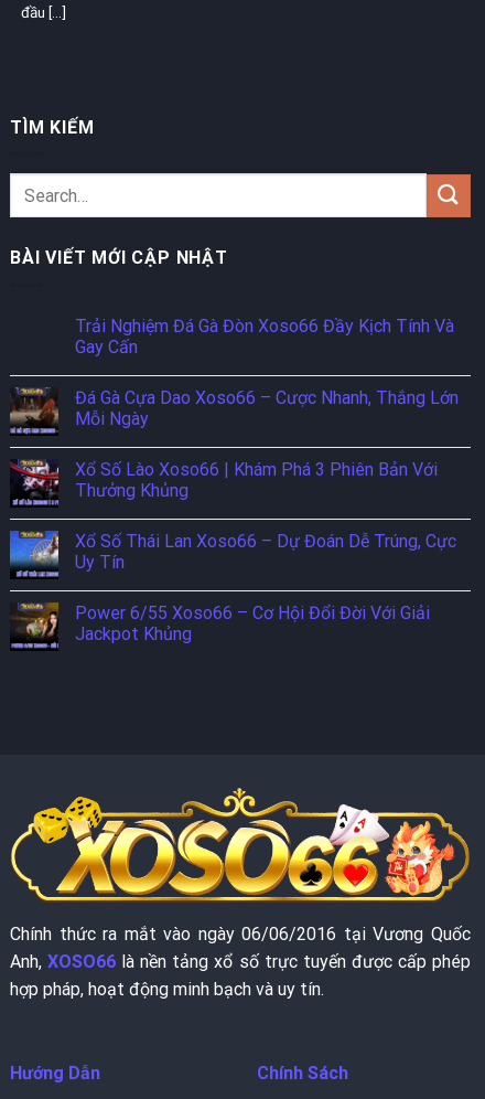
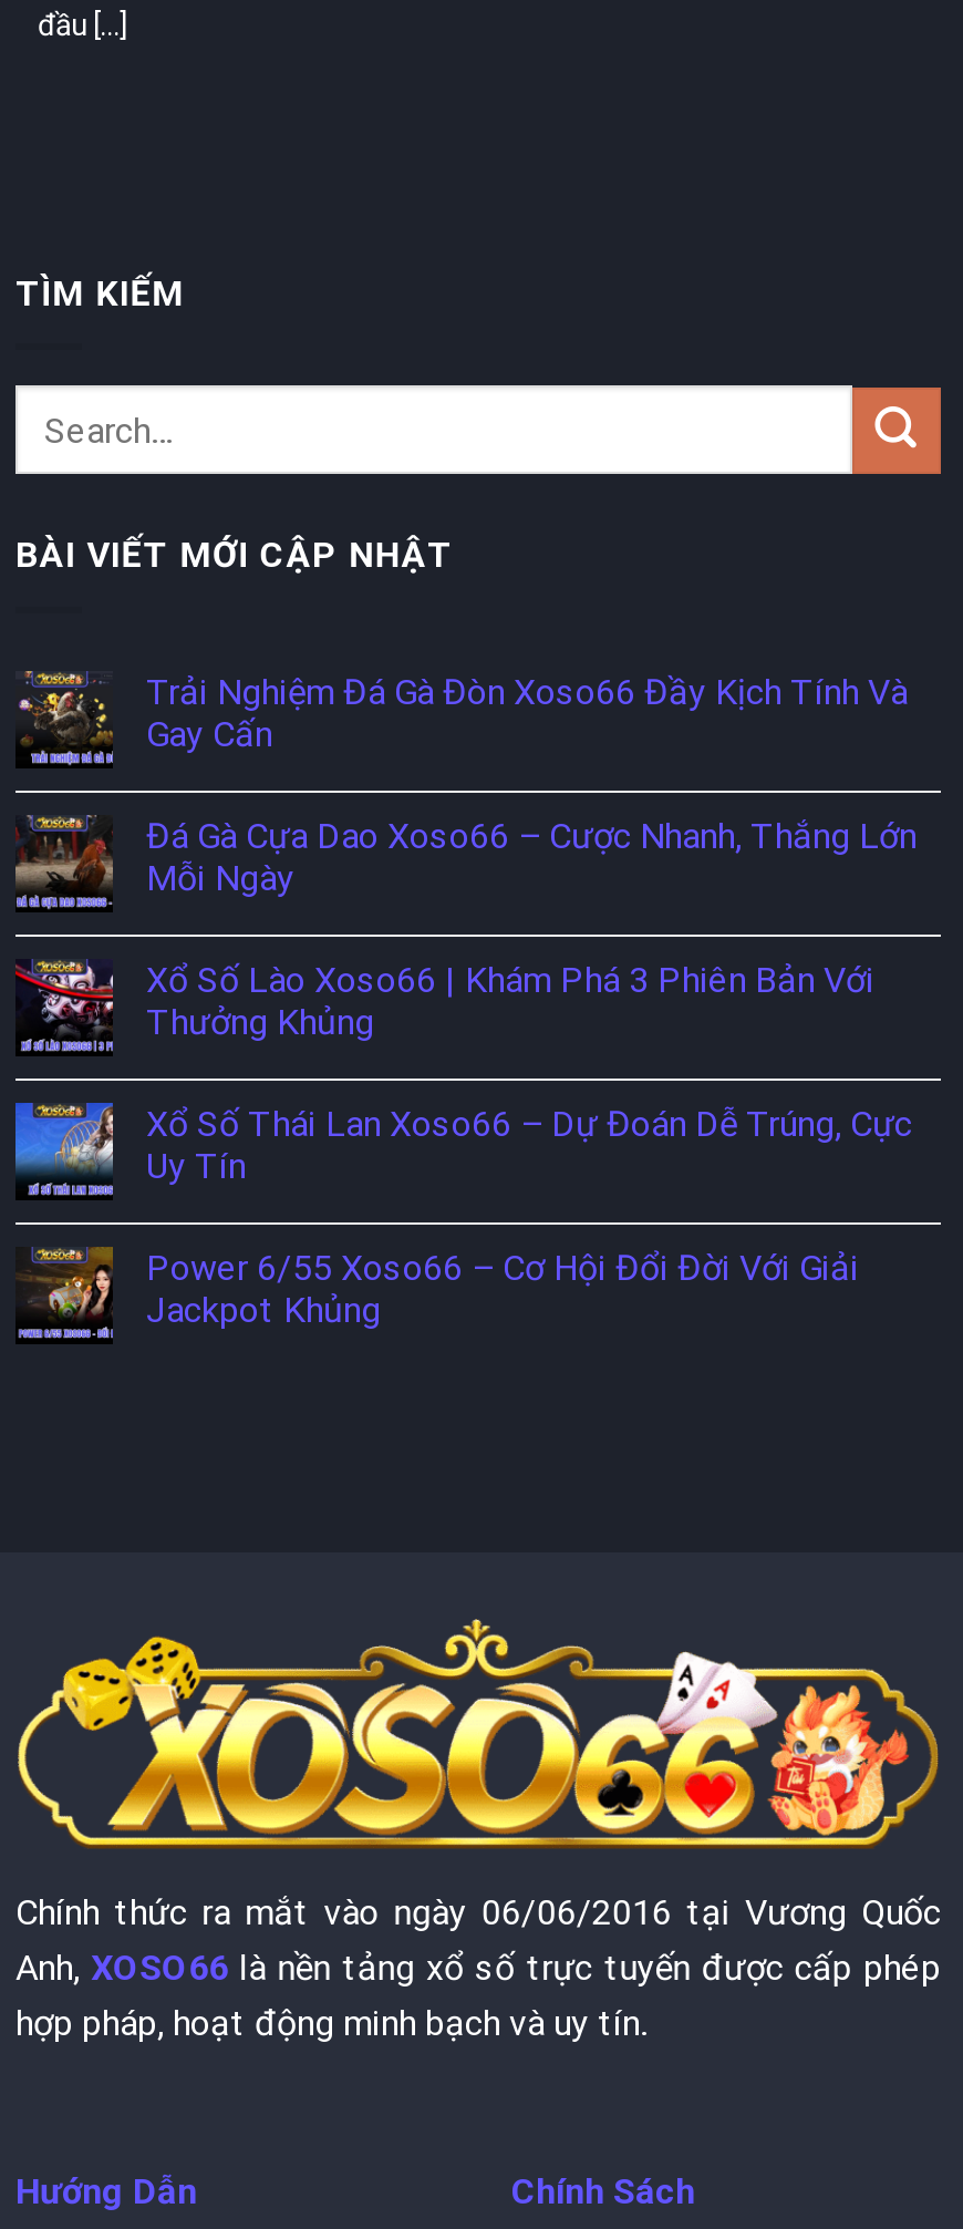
+ [image]
